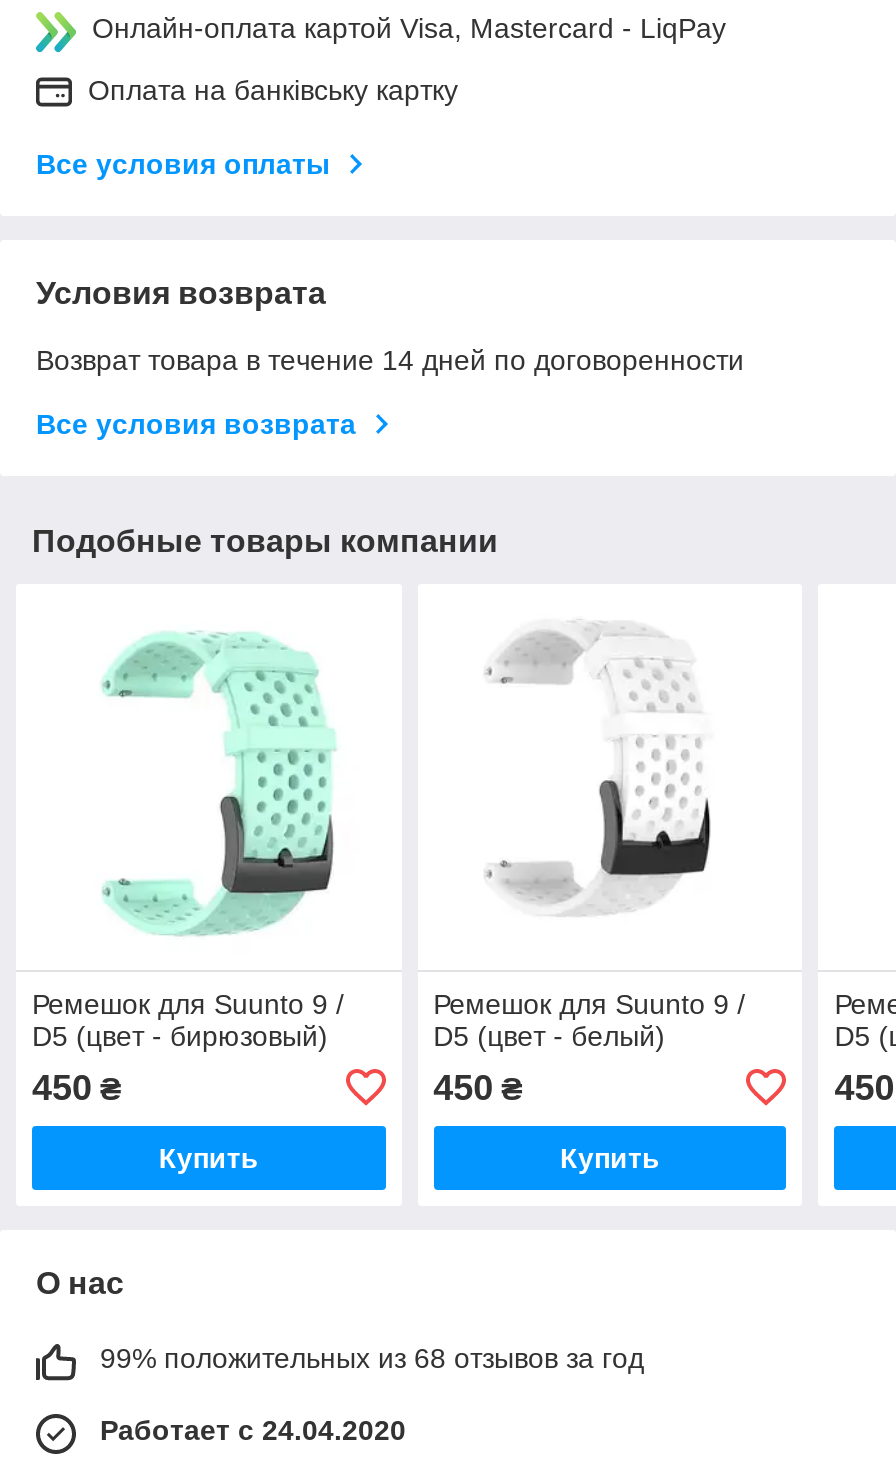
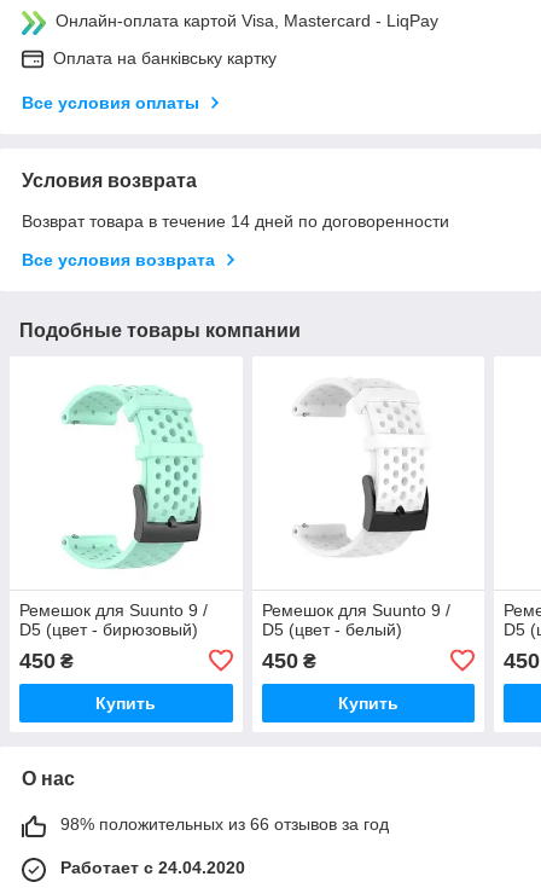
- 99% положительных из 68 отзывов за год
+ 98% положительных из 66 отзывов за год
